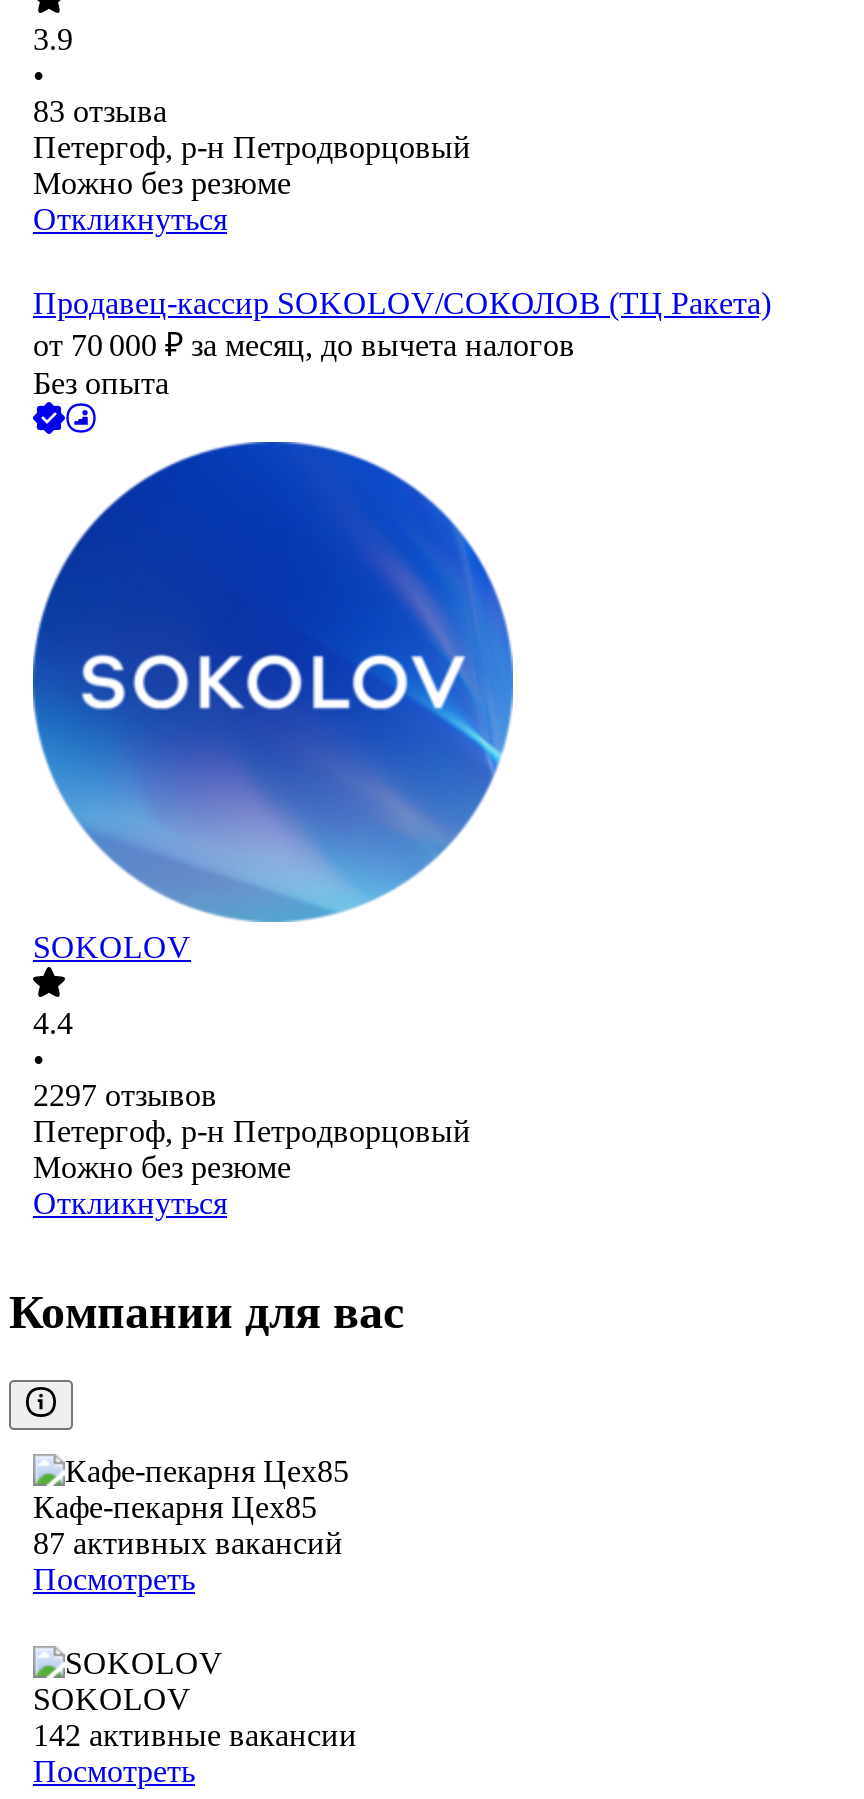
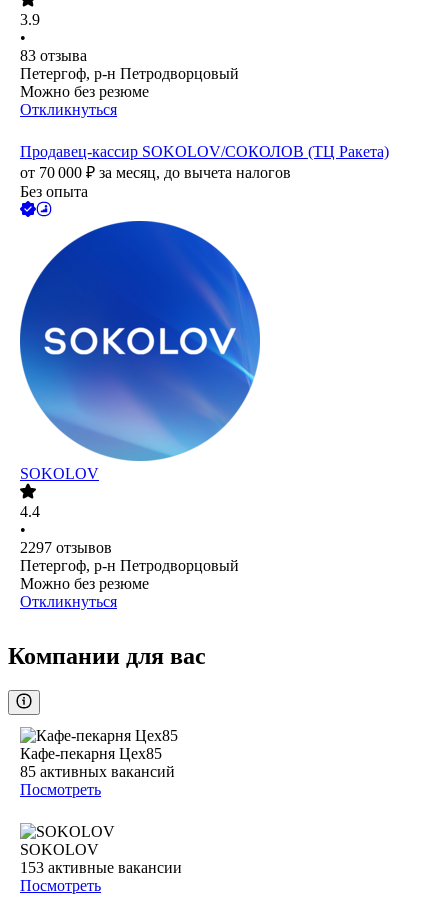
- 87 активных вакансий
+ 85 активных вакансий

- 142 активные вакансии
+ 153 активные вакансии
